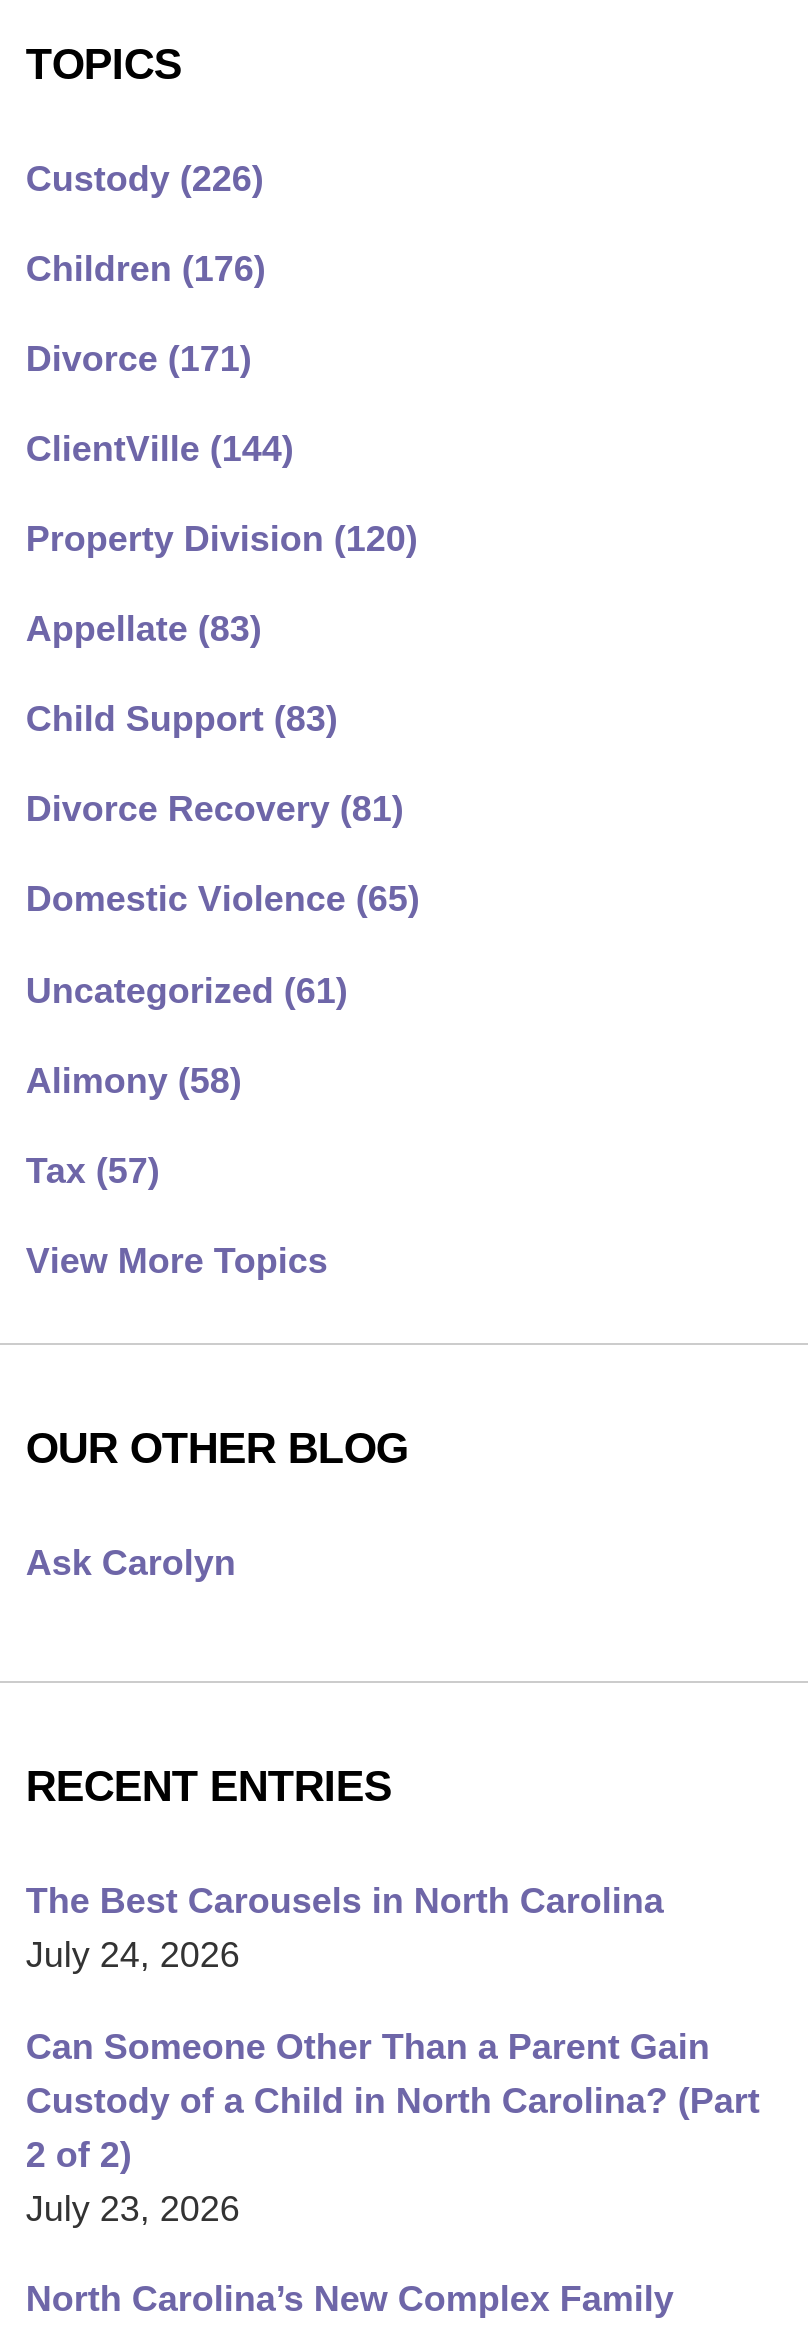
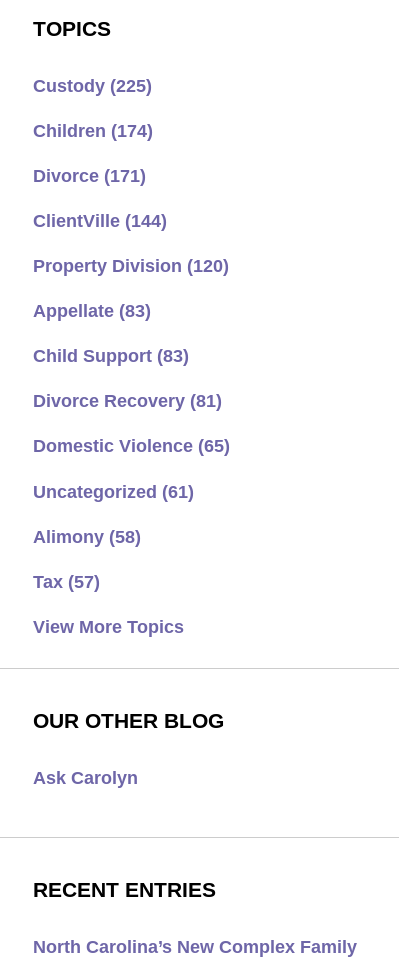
- Custody (226)
+ Custody (225)

- Children (176)
+ Children (174)

- The Best Carousels in North Carolina
- July 24, 2026
- Can Someone Other Than a Parent Gain
- Custody of a Child in North Carolina? (Part
- 2 of 2)
- July 23, 2026
